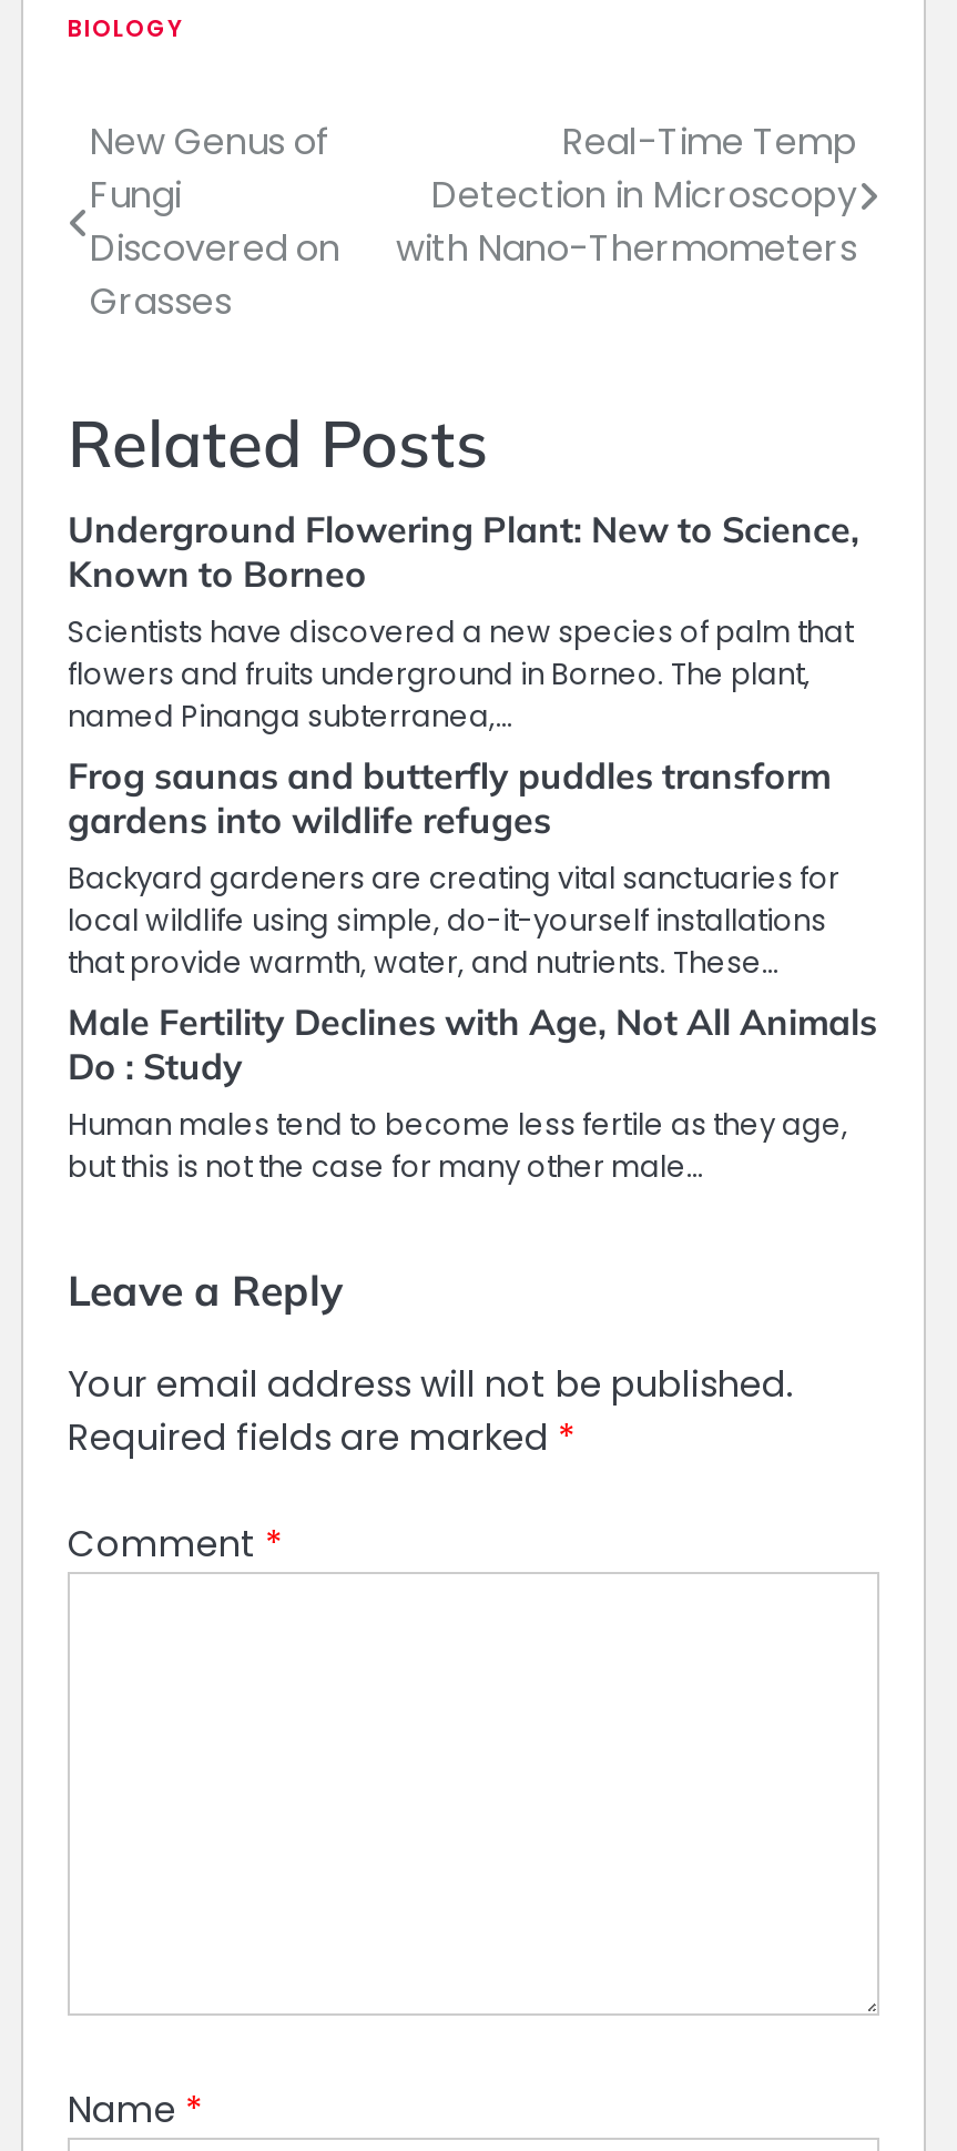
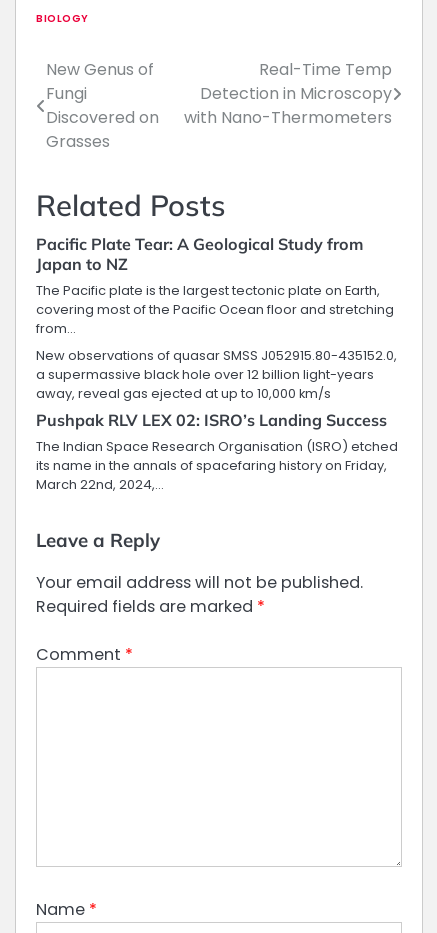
- Underground Flowering Plant: New to Science,
- Known to Borneo
- Scientists have discovered a new species of palm that
- flowers and fruits underground in Borneo. The plant,
- named Pinanga subterranea,…
- Frog saunas and butterfly puddles transform
- gardens into wildlife refuges
- Backyard gardeners are creating vital sanctuaries for
- local wildlife using simple, do-it-yourself installations
- that provide warmth, water, and nutrients. These…
- Male Fertility Declines with Age, Not All Animals
- Do : Study
- Human males tend to become less fertile as they age,
- but this is not the case for many other male…
+ Pacific Plate Tear: A Geological Study from
+ Japan to NZ
+ The Pacific plate is the largest tectonic plate on Earth,
+ covering most of the Pacific Ocean floor and stretching
+ from…
+ New observations of quasar SMSS J052915.80-435152.0,
+ a supermassive black hole over 12 billion light-years
+ away, reveal gas ejected at up to 10,000 km/s
+ Pushpak RLV LEX 02: ISRO’s Landing Success
+ The Indian Space Research Organisation (ISRO) etched
+ its name in the annals of spacefaring history on Friday,
+ March 22nd, 2024,…
